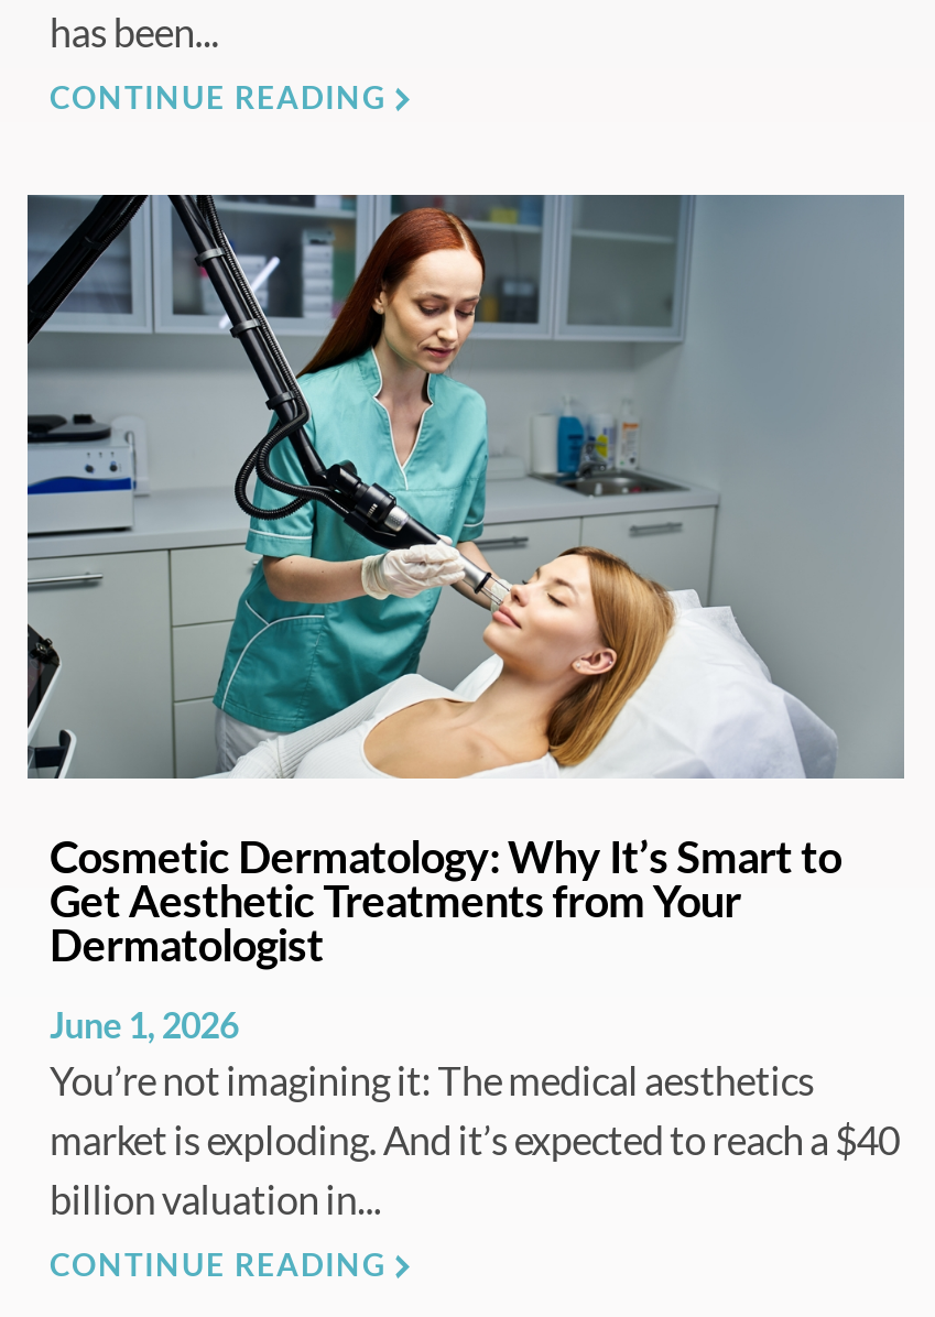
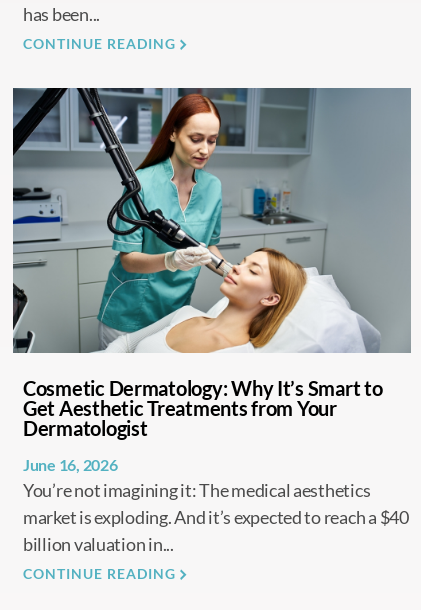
- June 1, 2026
+ June 16, 2026
